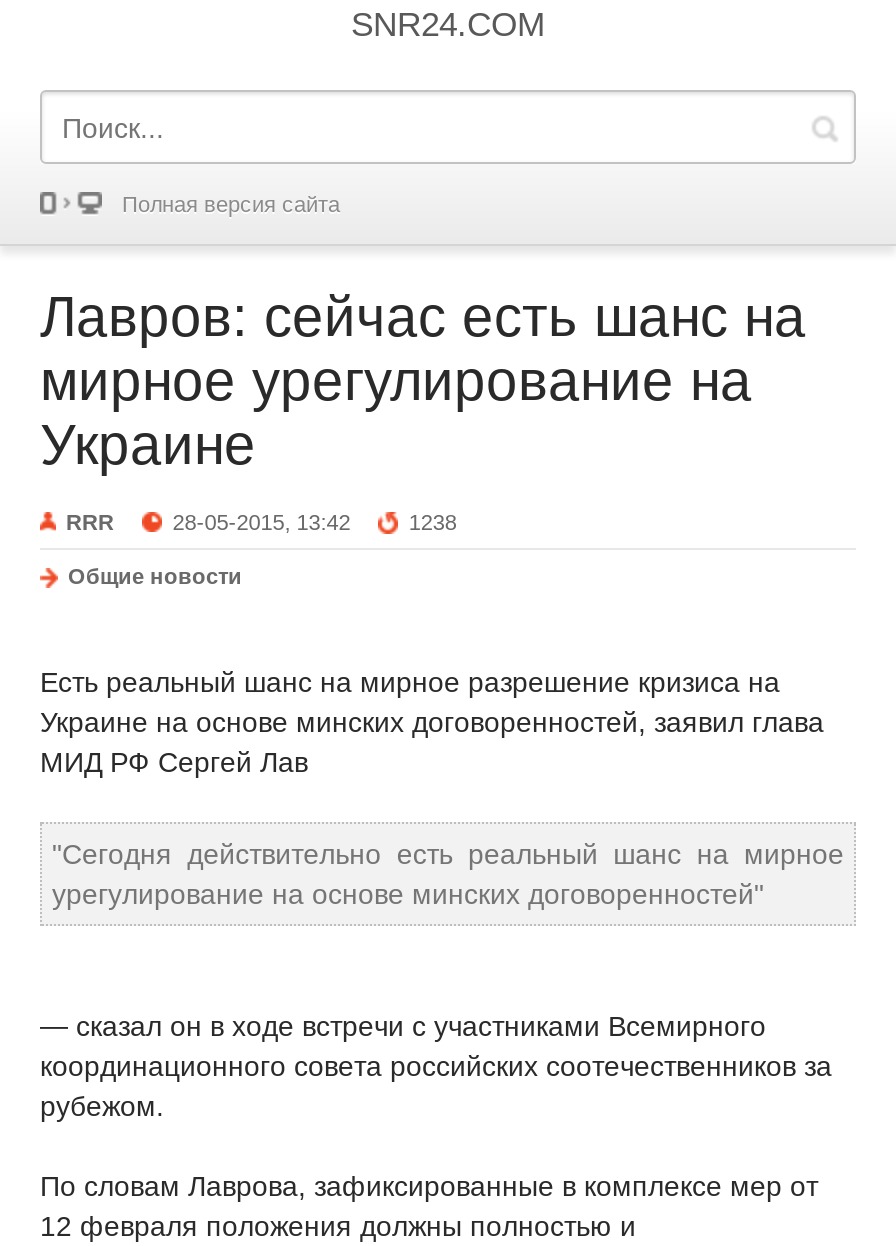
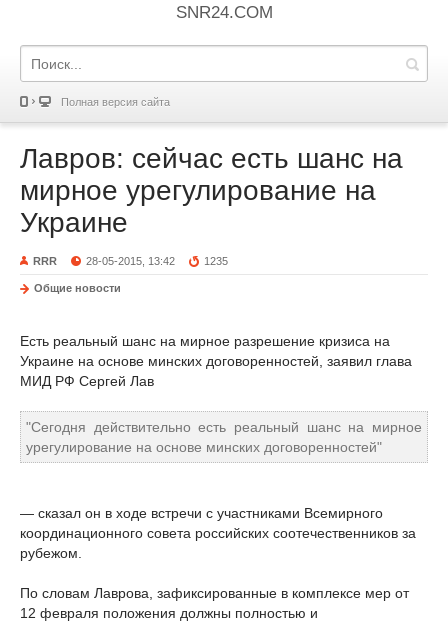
- 1238
+ 1235
